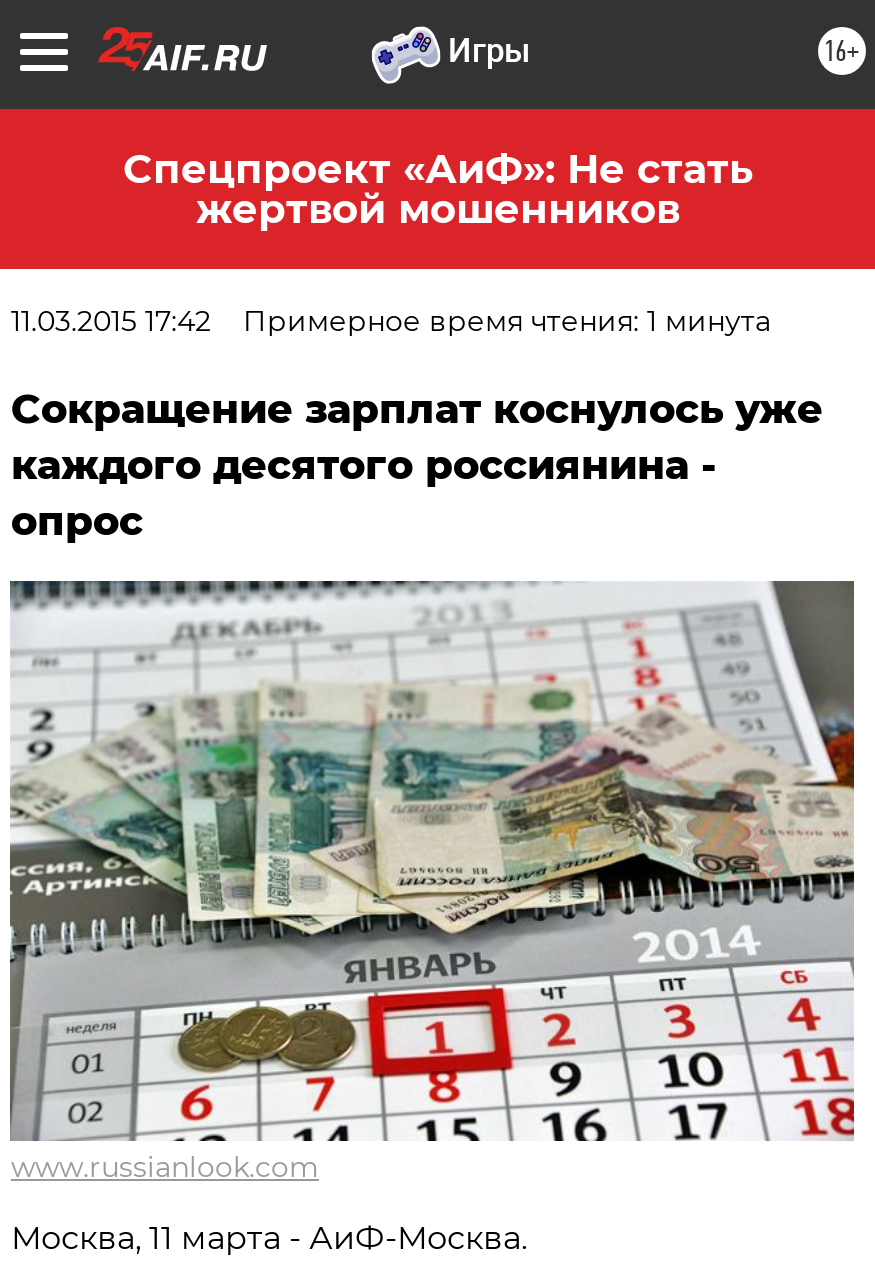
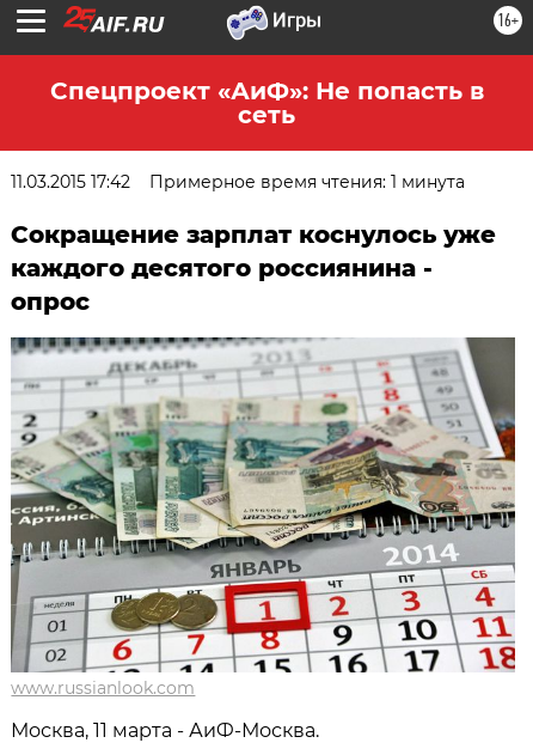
- Спецпроект «АиФ»: Не стать
- жертвой мошенников
+ Спецпроект «АиФ»: Не попасть в
+ сеть
